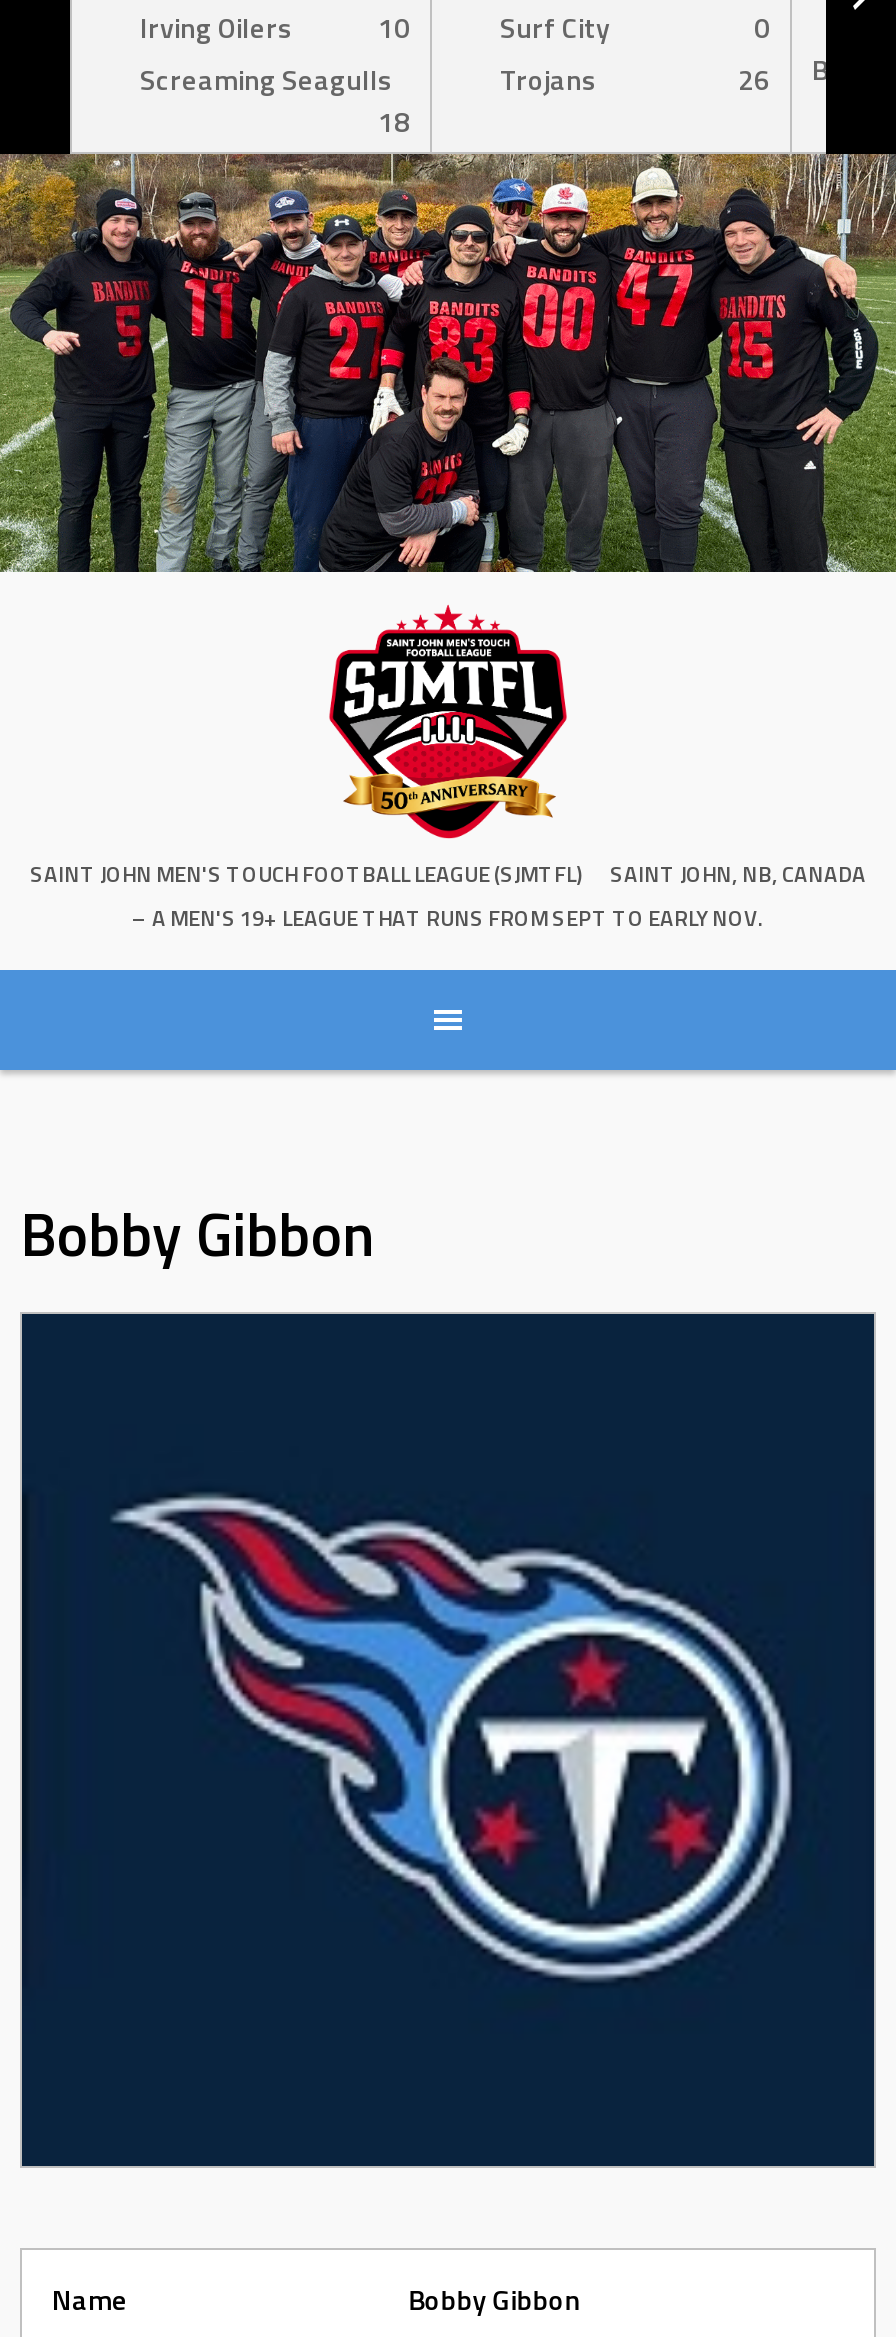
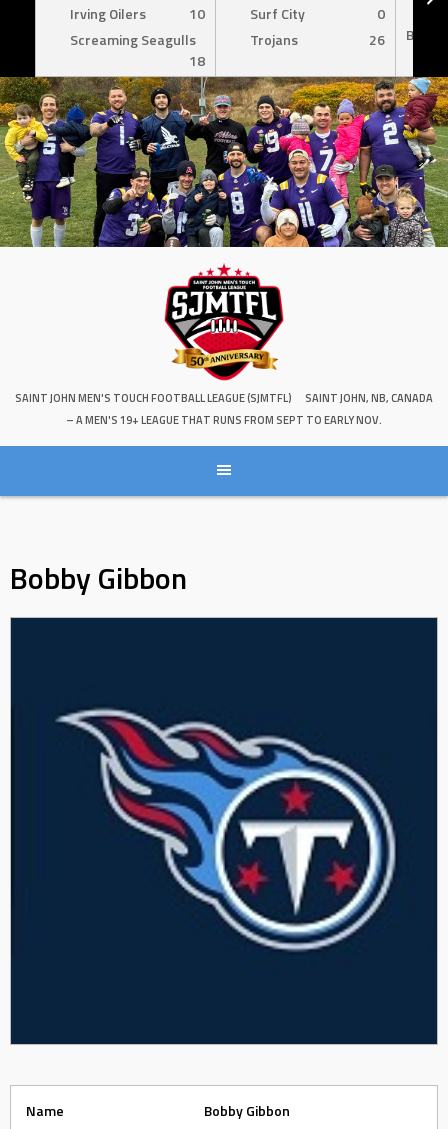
- [image]
+ [image]
